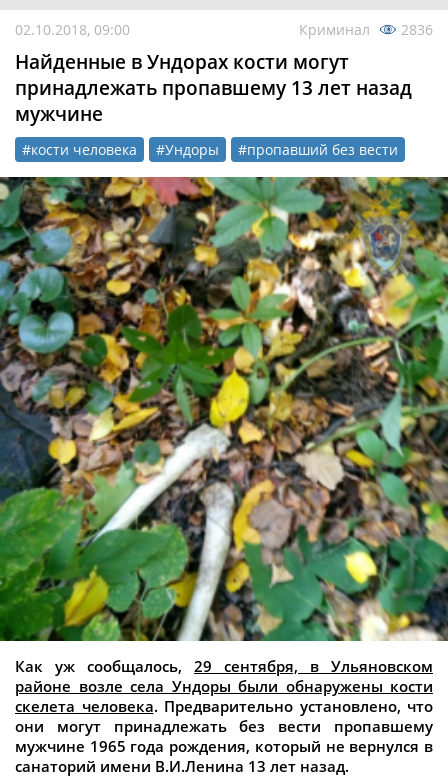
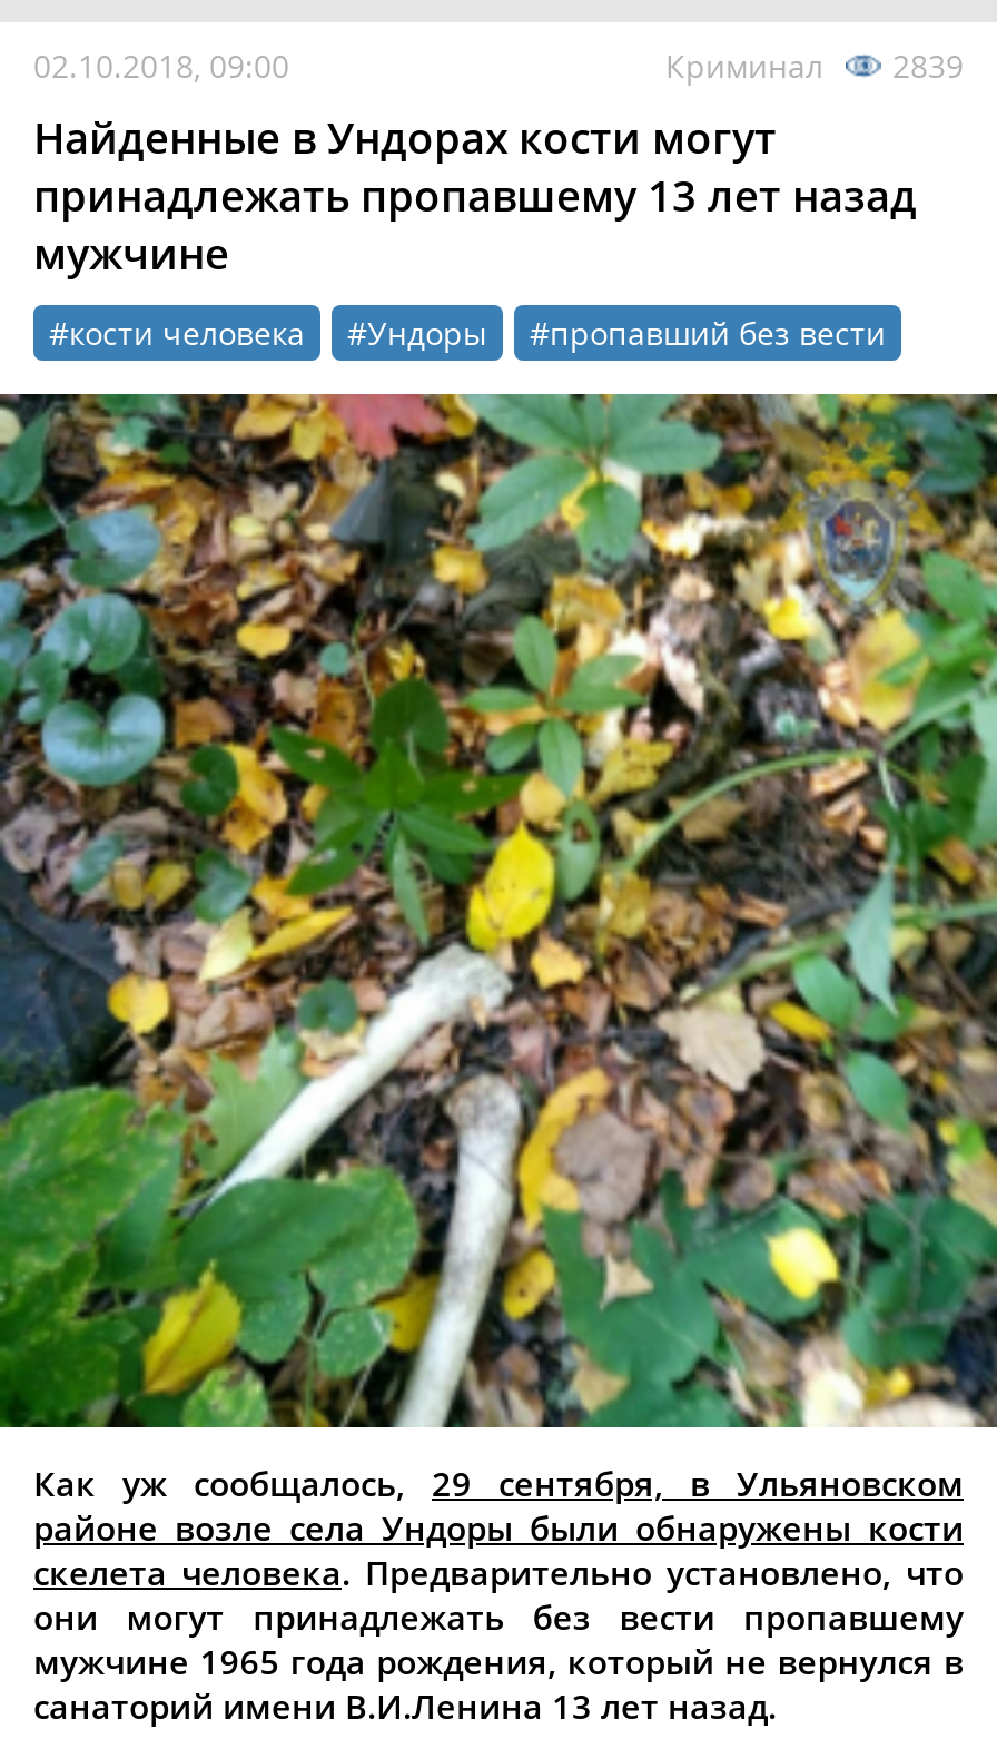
- Криминал 2836
+ Криминал 2839
